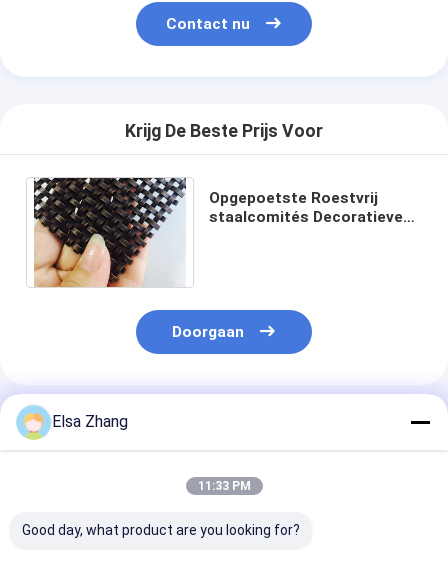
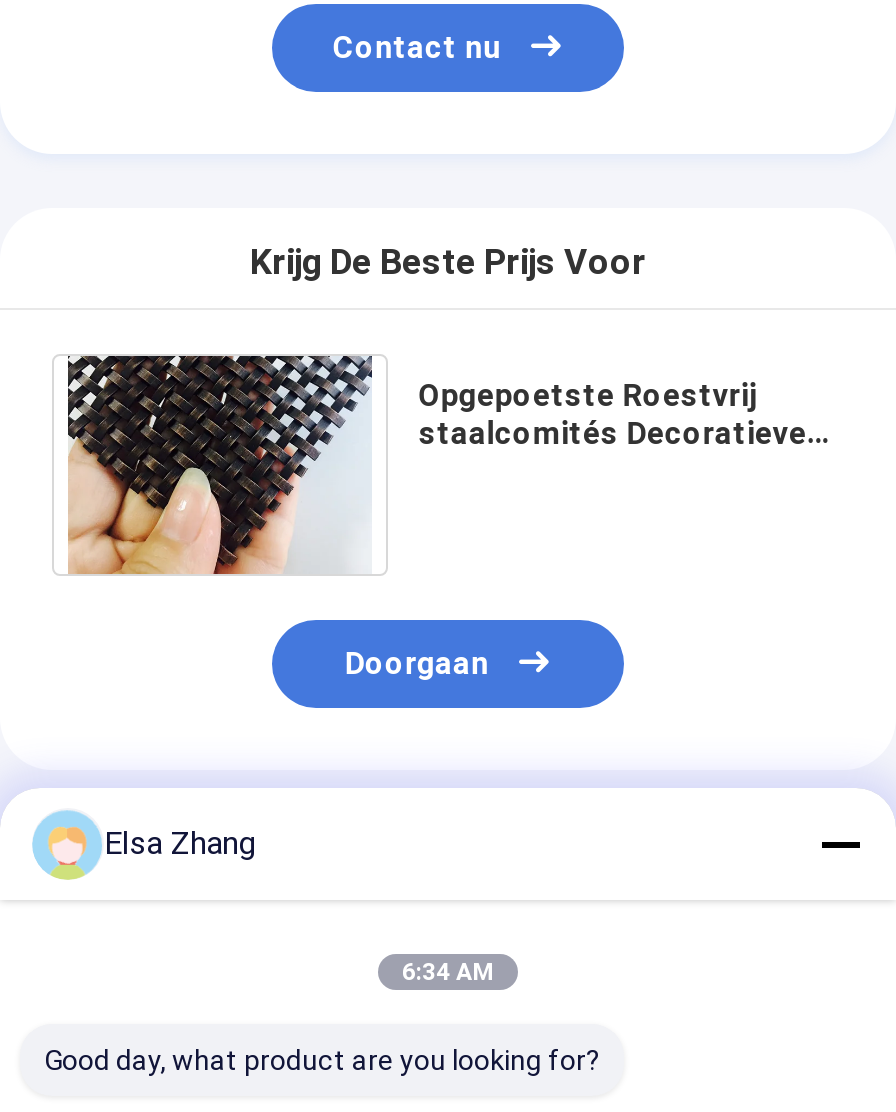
- 11:33 PM
+ 6:34 AM
